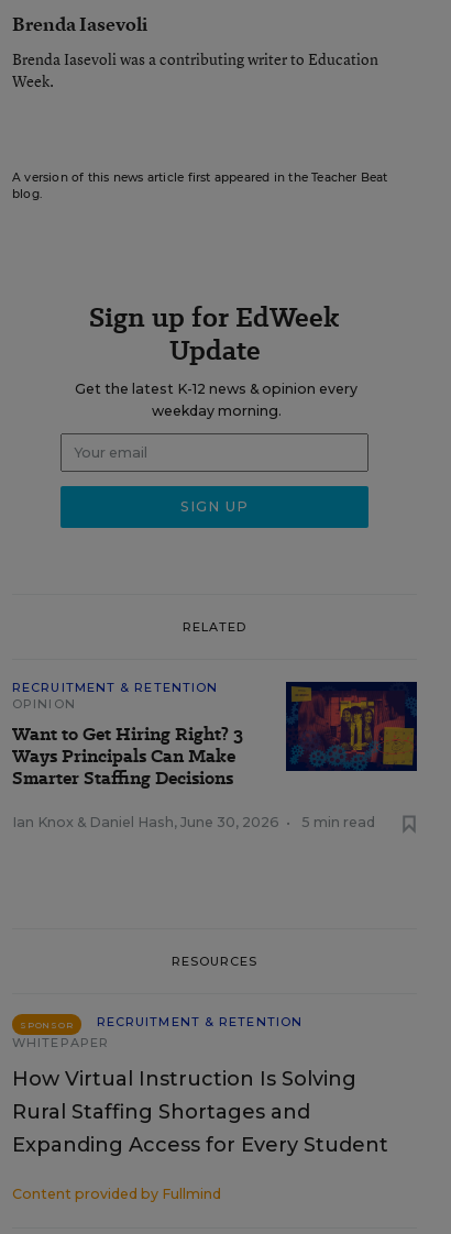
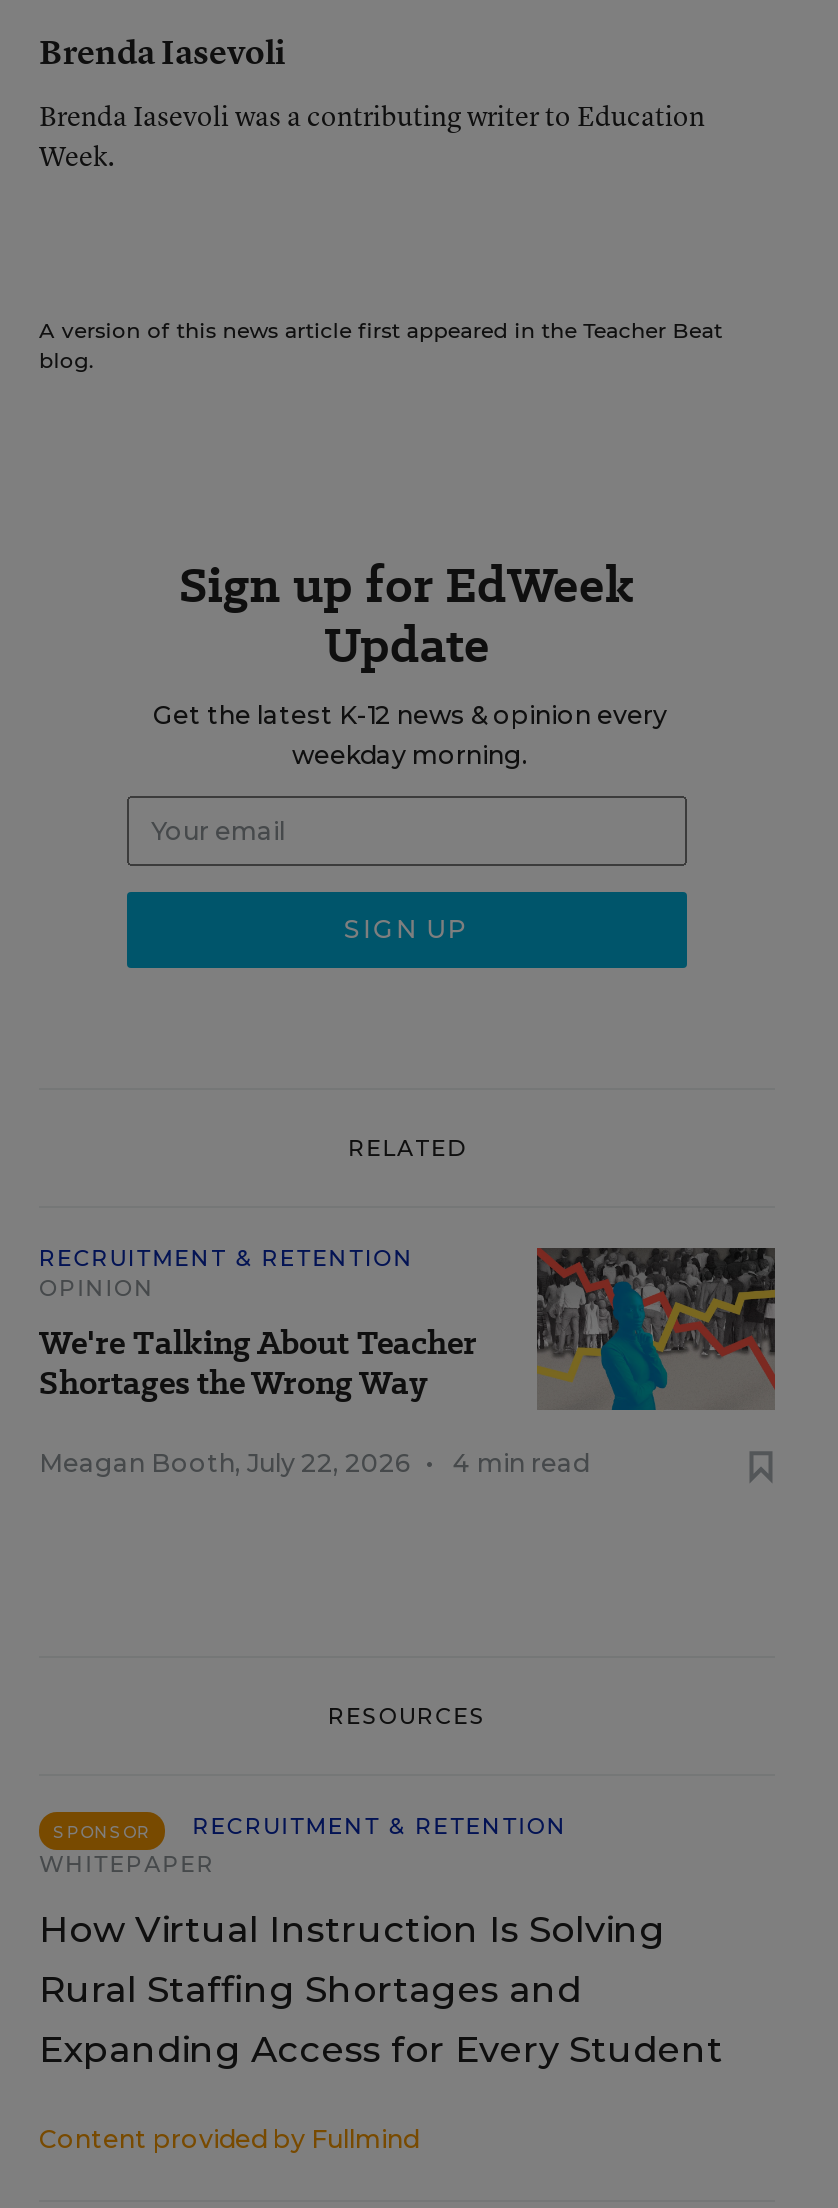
- [image]
- Want to Get Hiring Right? 3
- Ways Principals Can Make
- Smarter Staffing Decisions
+ [image]
+ We're Talking About Teacher
+ Shortages the Wrong Way

- Ian Knox & Daniel Hash, June 30, 2026 •
- 5 min read
+ Meagan Booth, July 22, 2026 •
+ 4 min read
